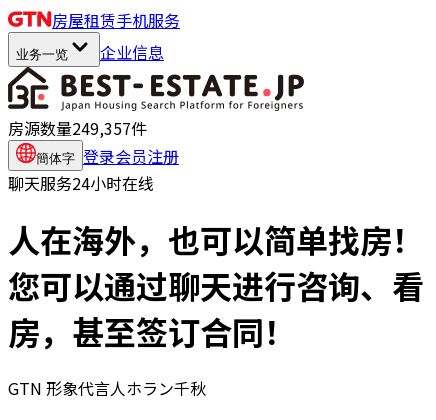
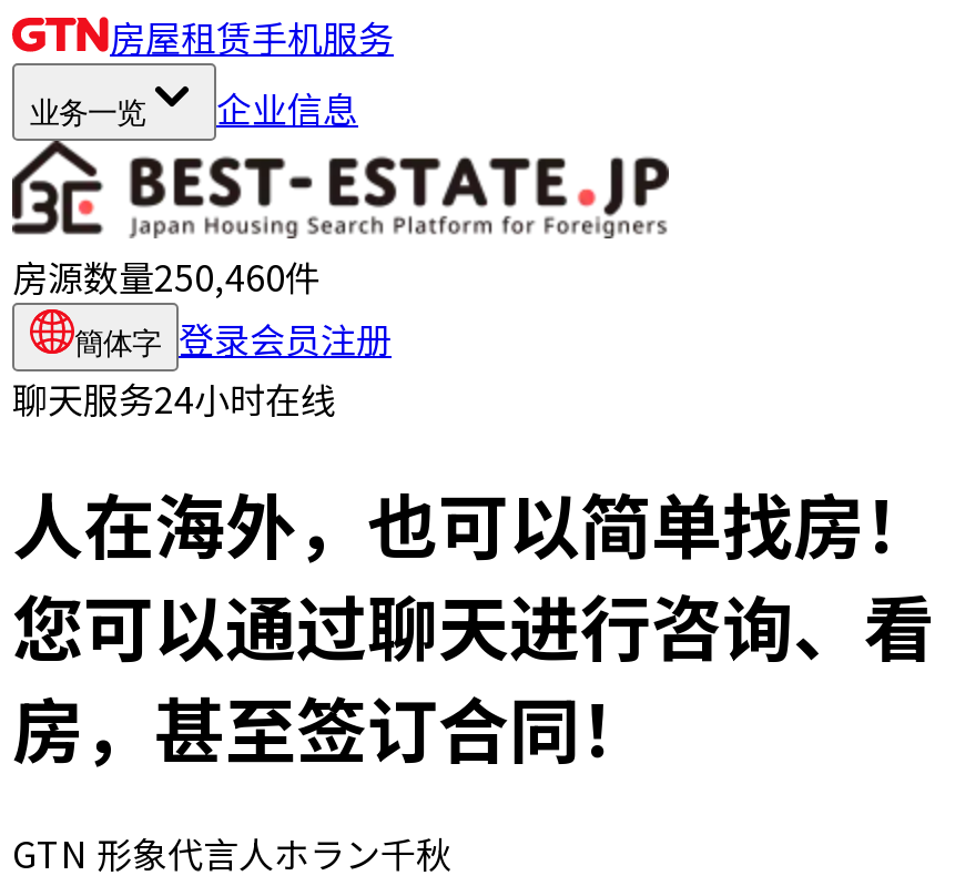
- 房源数量249,357件
+ 房源数量250,460件
